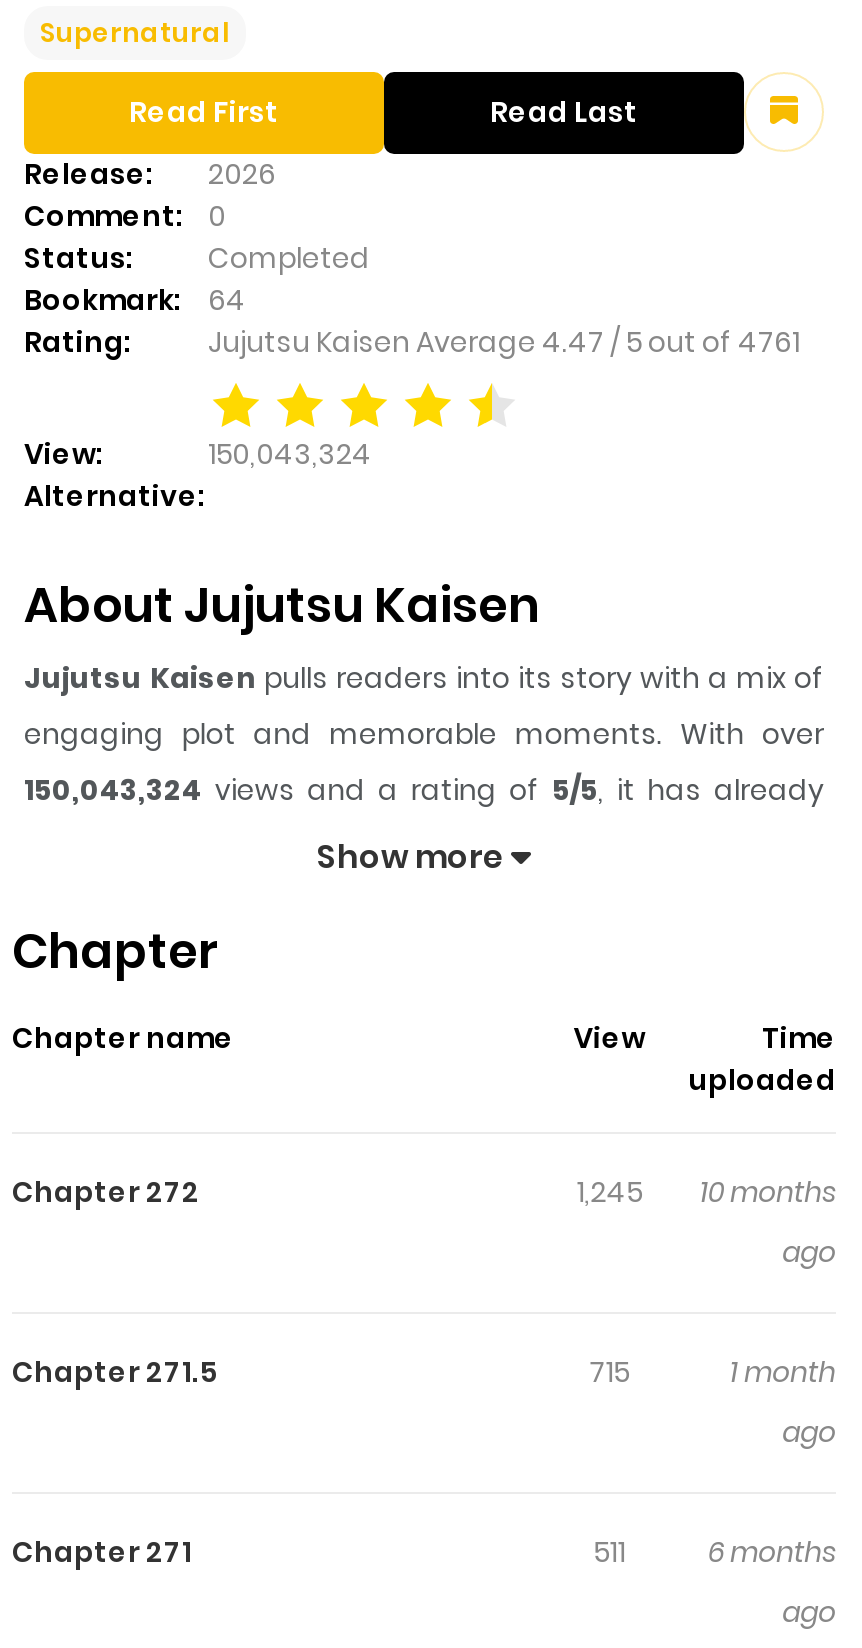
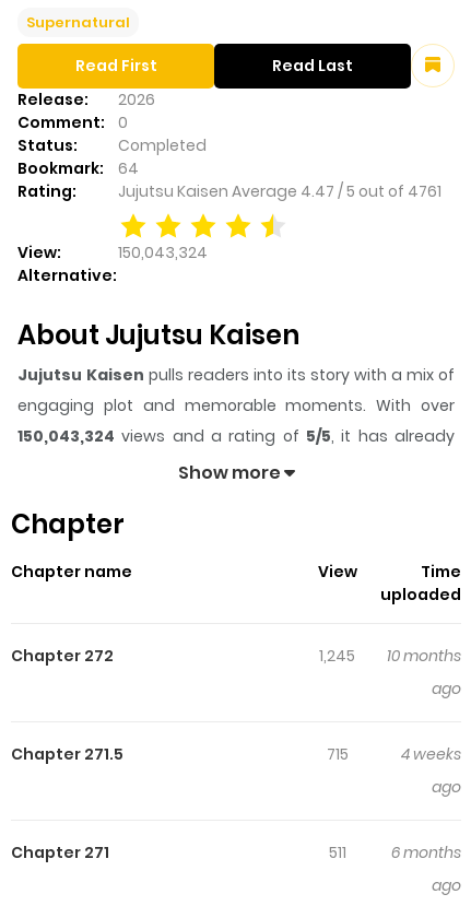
- 1 month
+ 4 weeks
